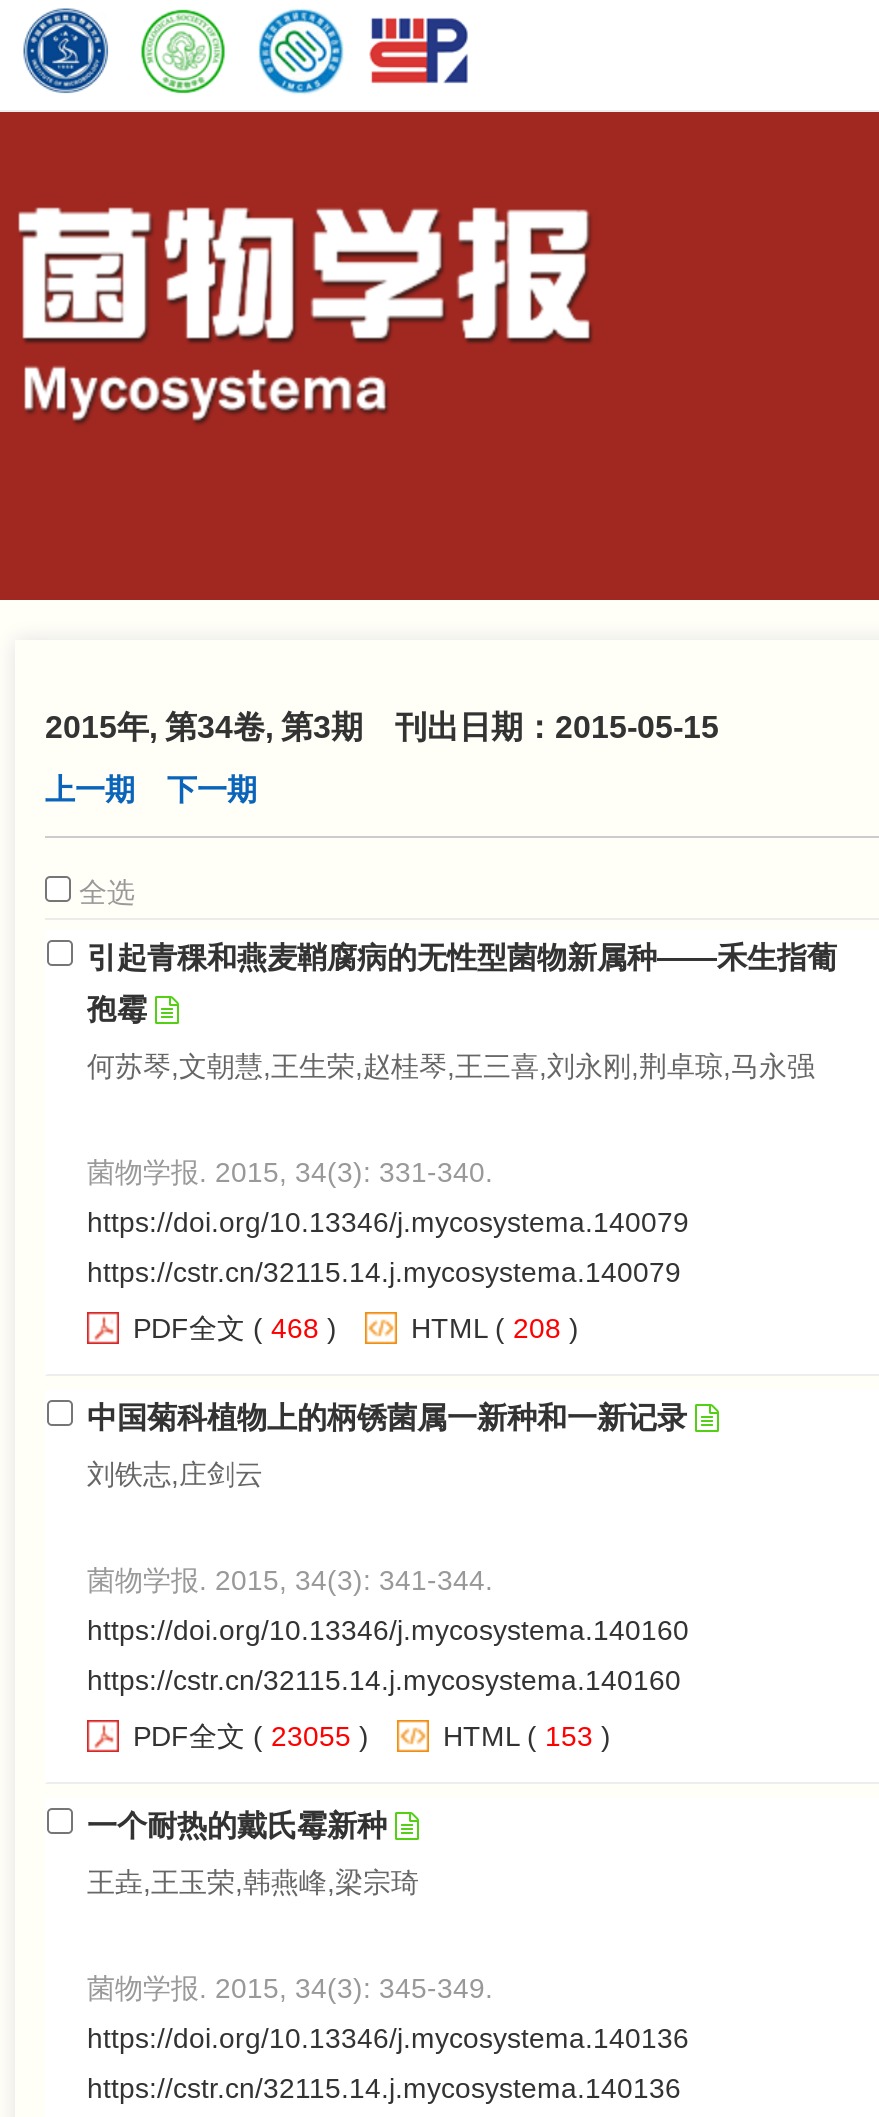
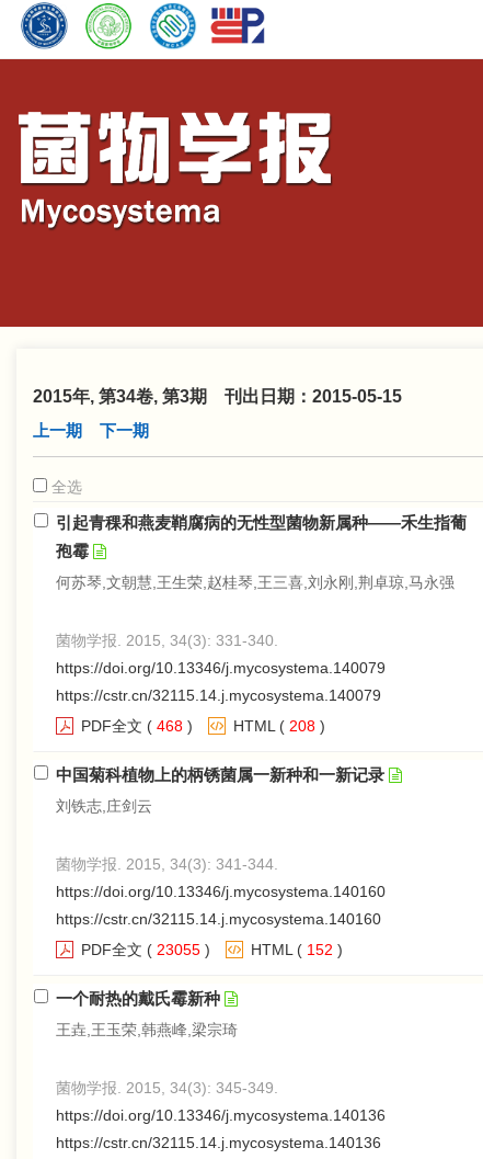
- HTML ( 153)
+ HTML ( 152)
